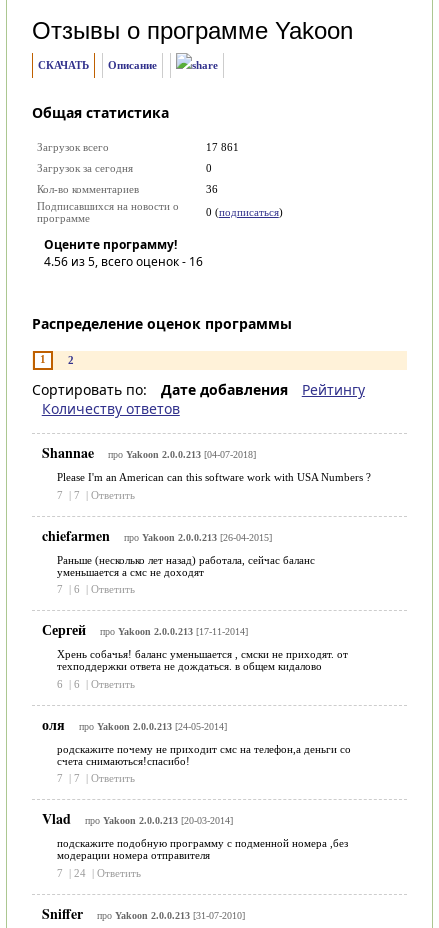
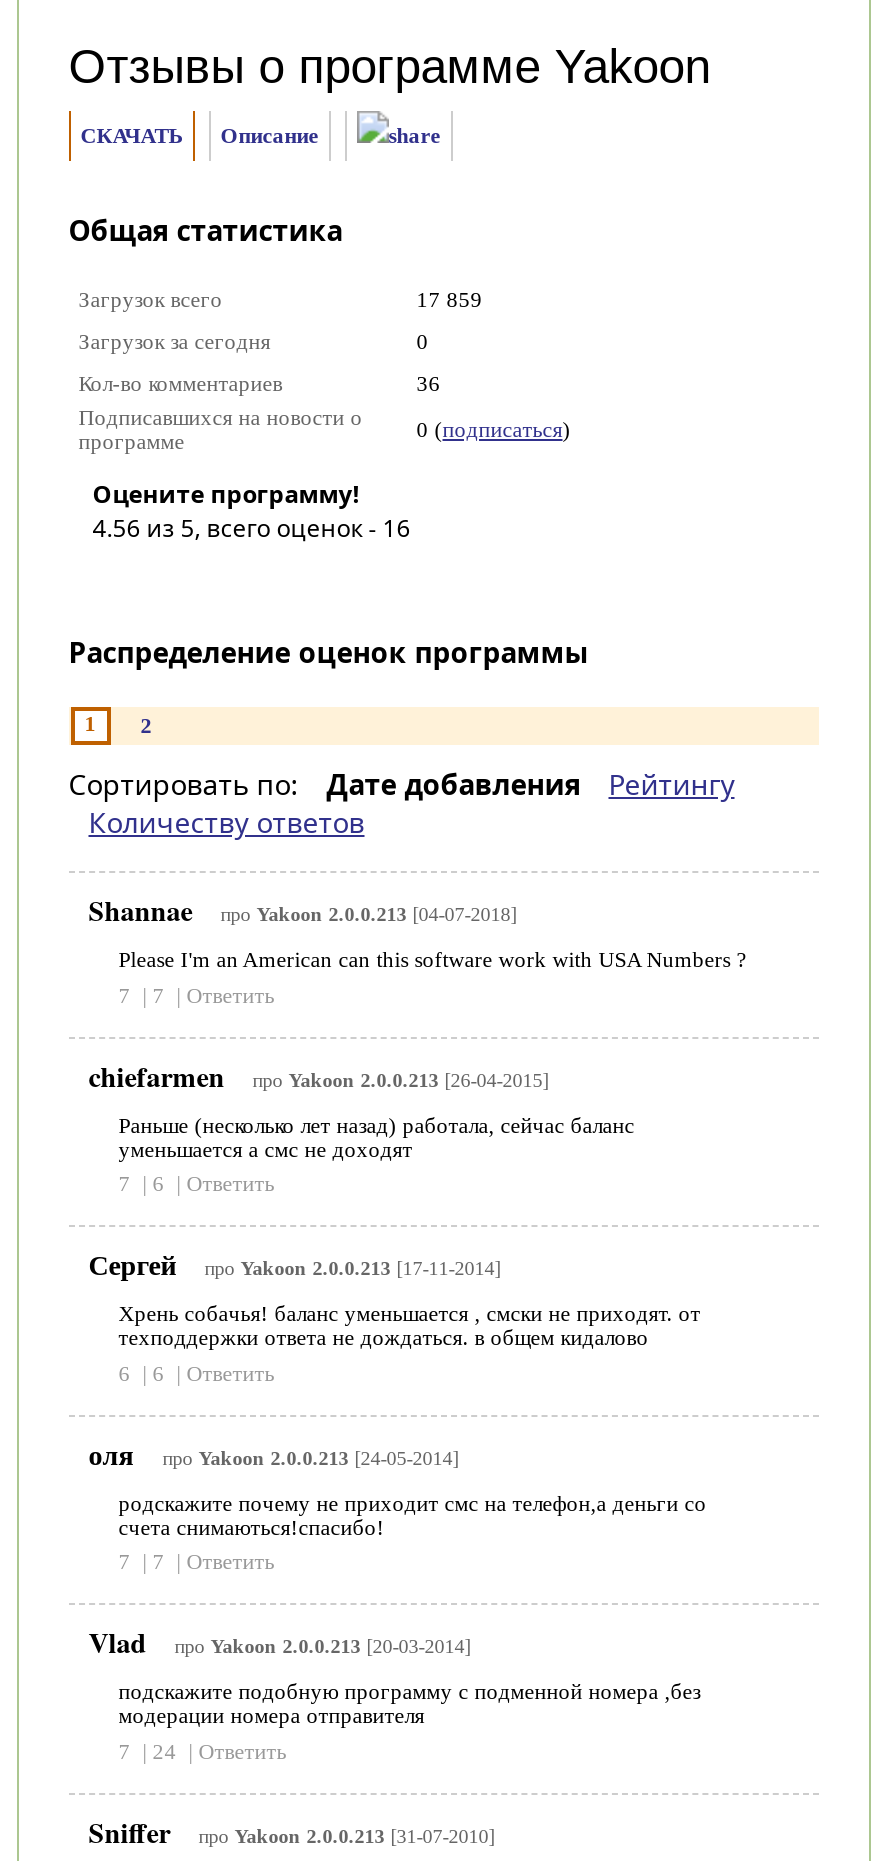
- 17 861
+ 17 859
